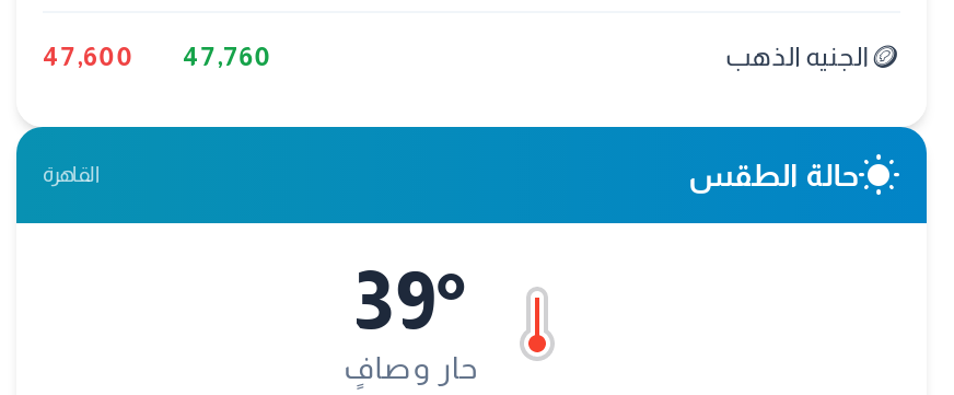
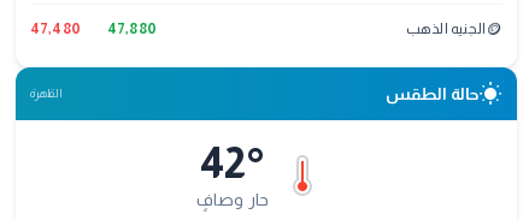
- 47,600
+ 47,480

- 47,760
+ 47,880

- 39°
+ 42°
